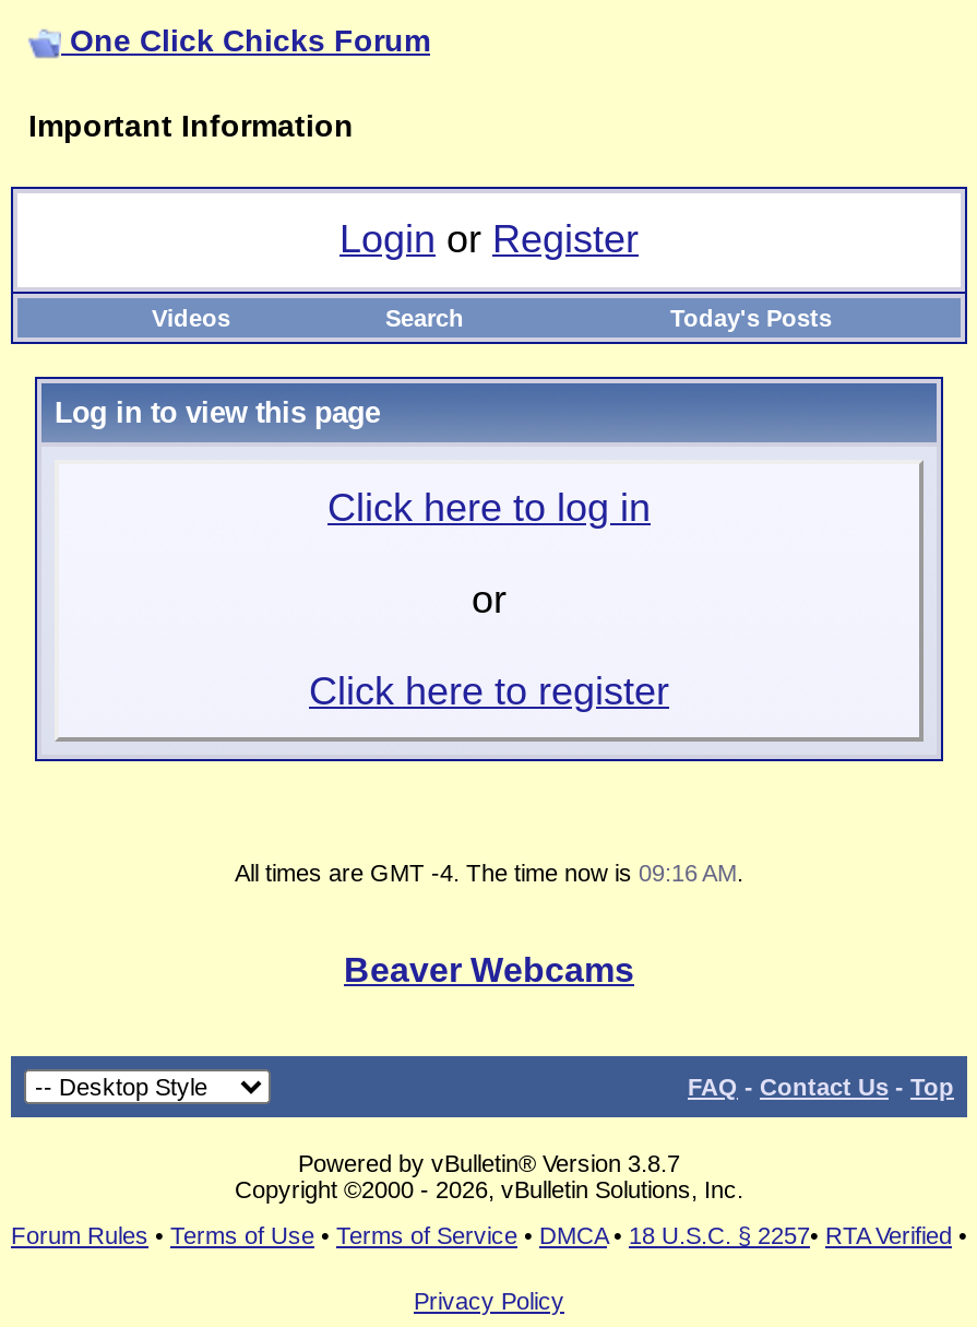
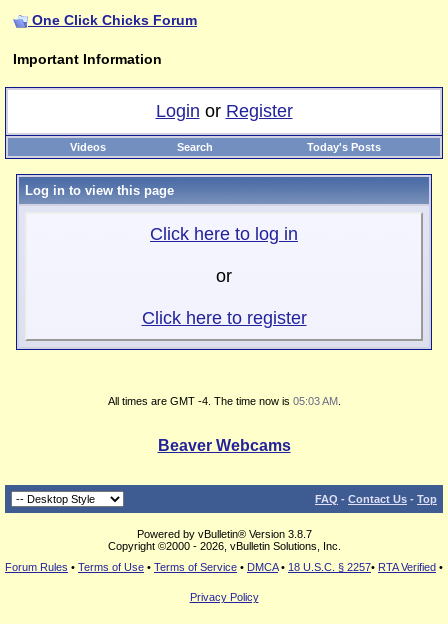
- All times are GMT -4. The time now is 09:16 AM.
+ All times are GMT -4. The time now is 05:03 AM.
